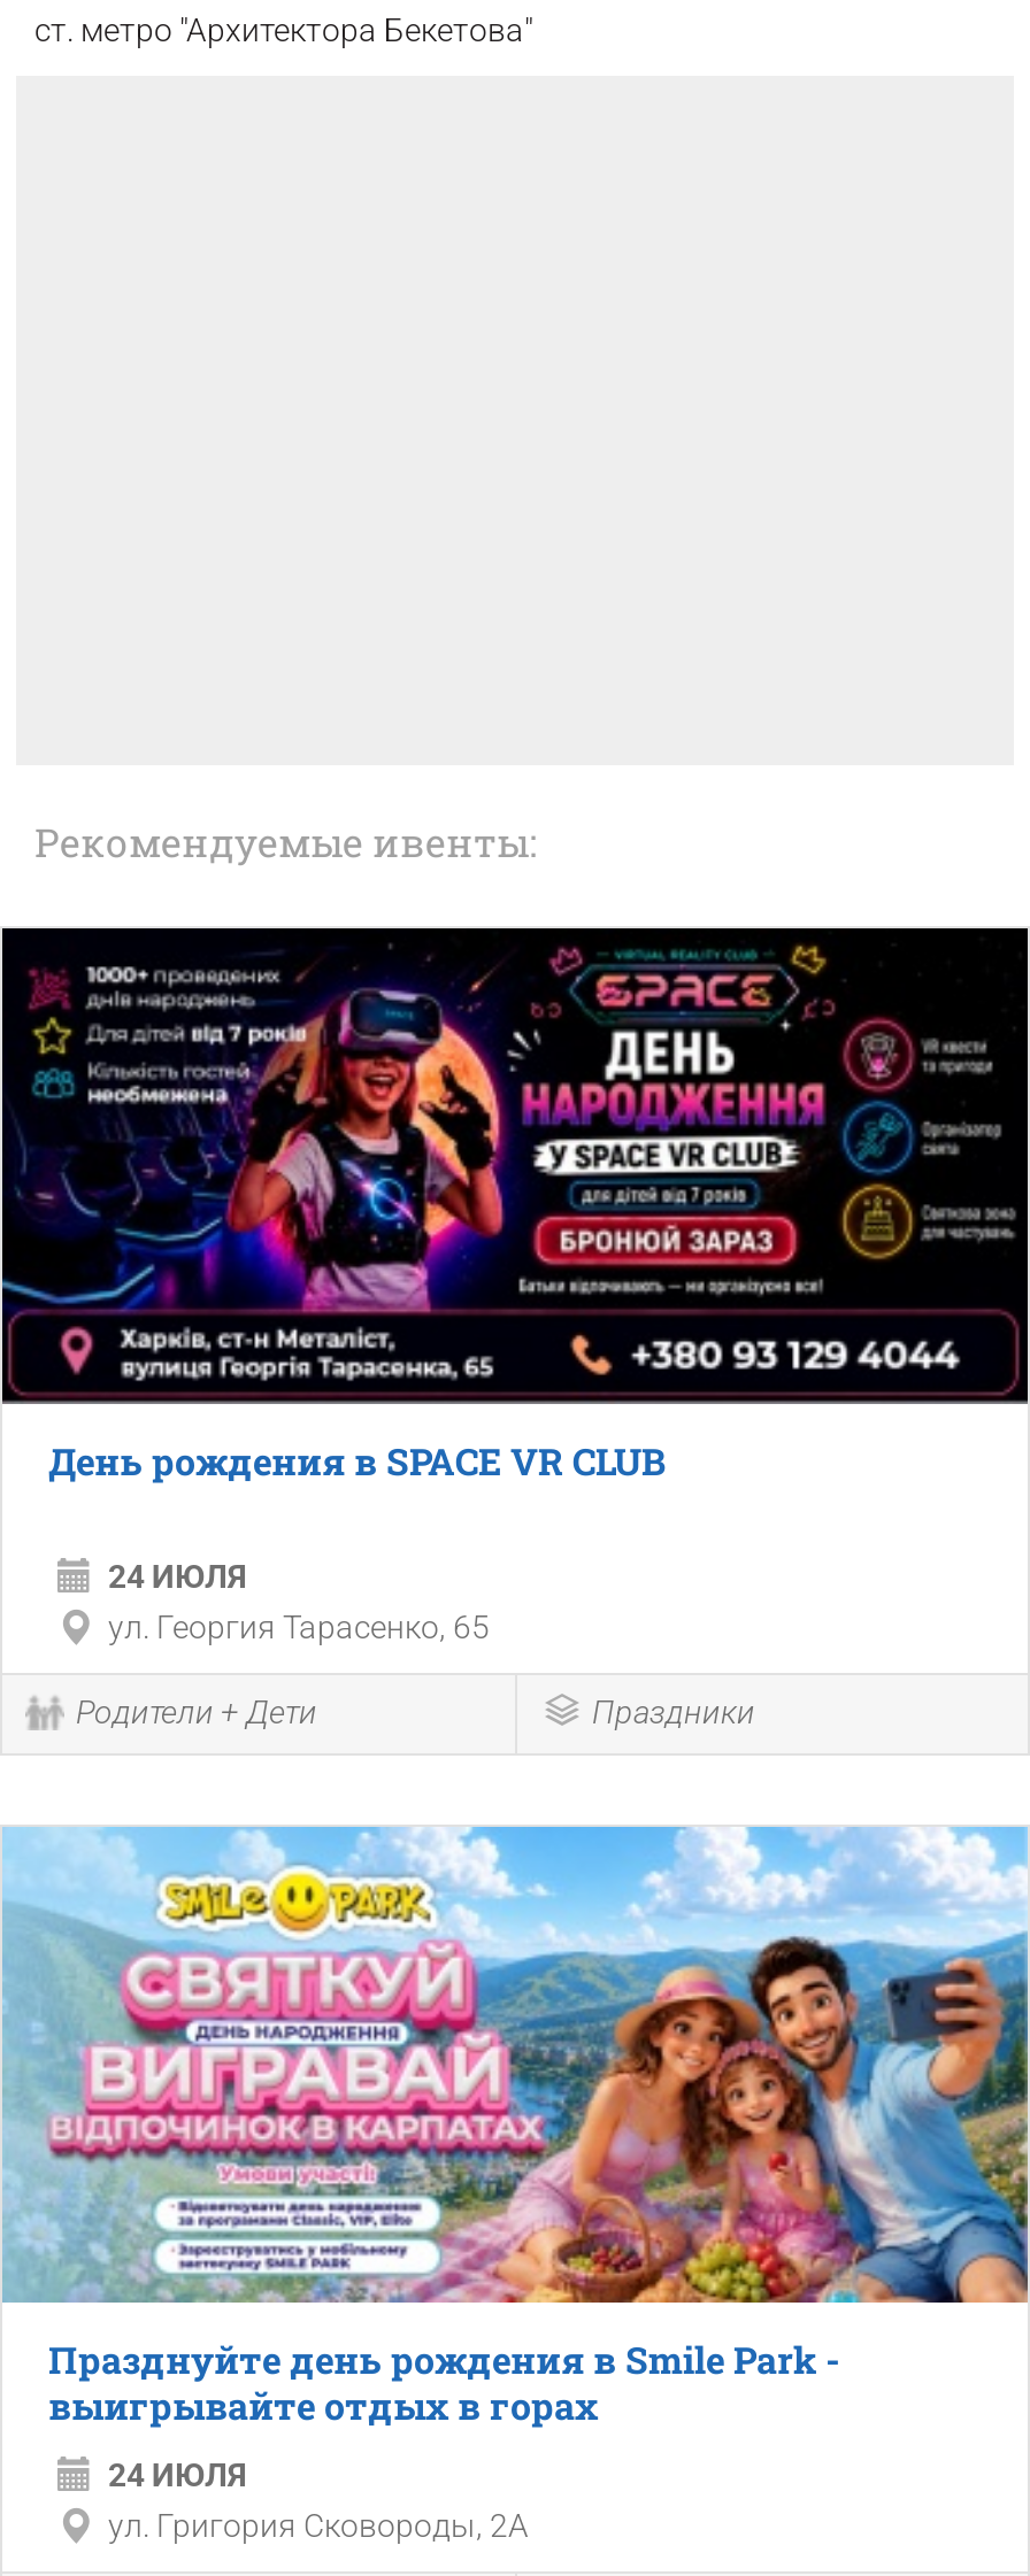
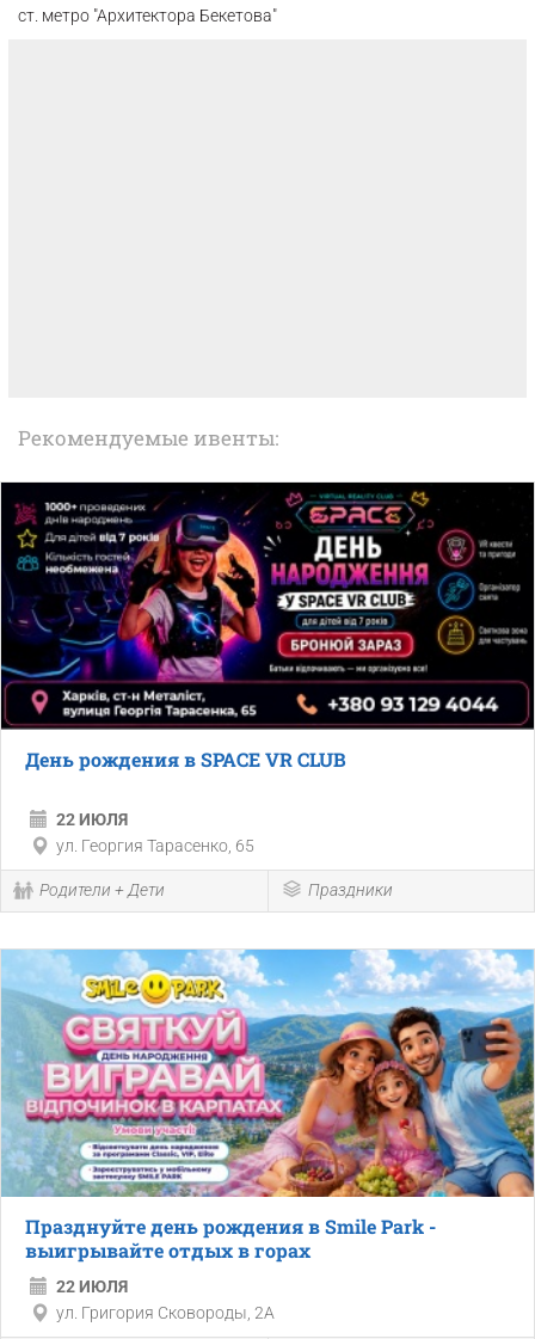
- 24 ИЮЛЯ
+ 22 ИЮЛЯ

- 24 ИЮЛЯ
+ 22 ИЮЛЯ
